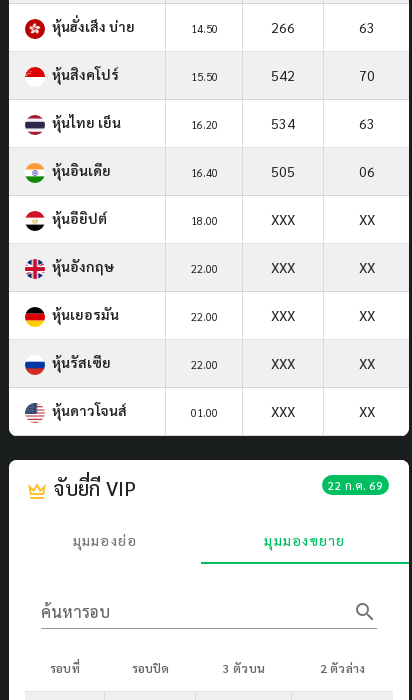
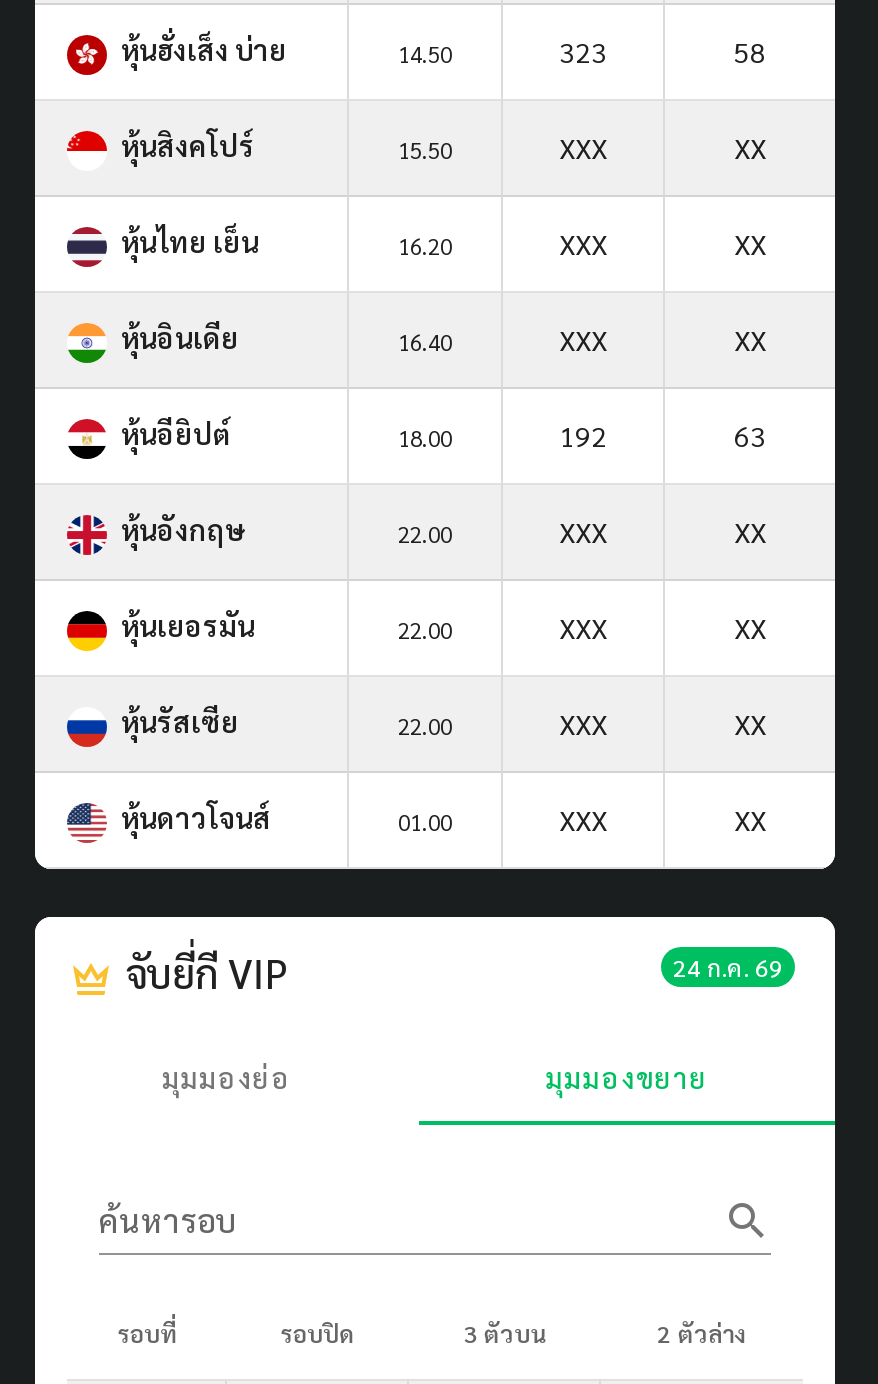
- 266
+ 323

- 63
+ 58

- 542
- 70
+ XXX
+ XX

- 534
- 63
+ XXX
+ XX

- 505
- 06
+ XXX
+ XX

- XXX
- XX
+ 192
+ 63

- 22 ก.ค. 69
+ 24 ก.ค. 69
